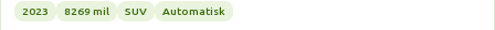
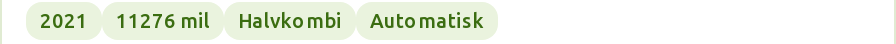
- 2023
- 8269 mil
- SUV
+ 2021
+ 11276 mil
+ Halvkombi
